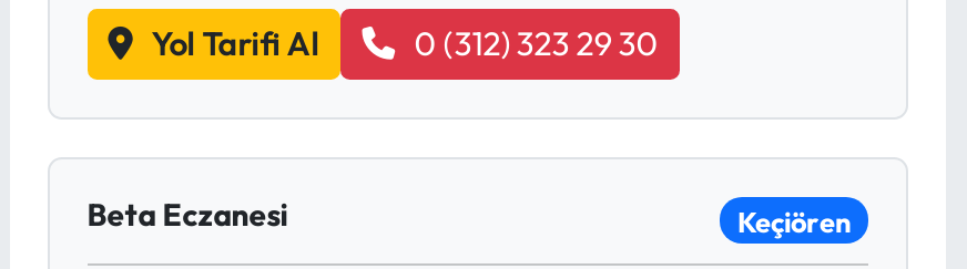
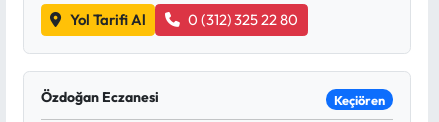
- 0 (312) 323 29 30
+ 0 (312) 325 22 80

- Beta Eczanesi
+ Özdoğan Eczanesi
